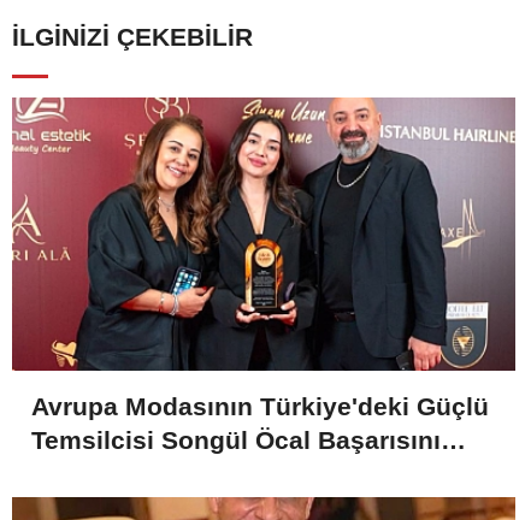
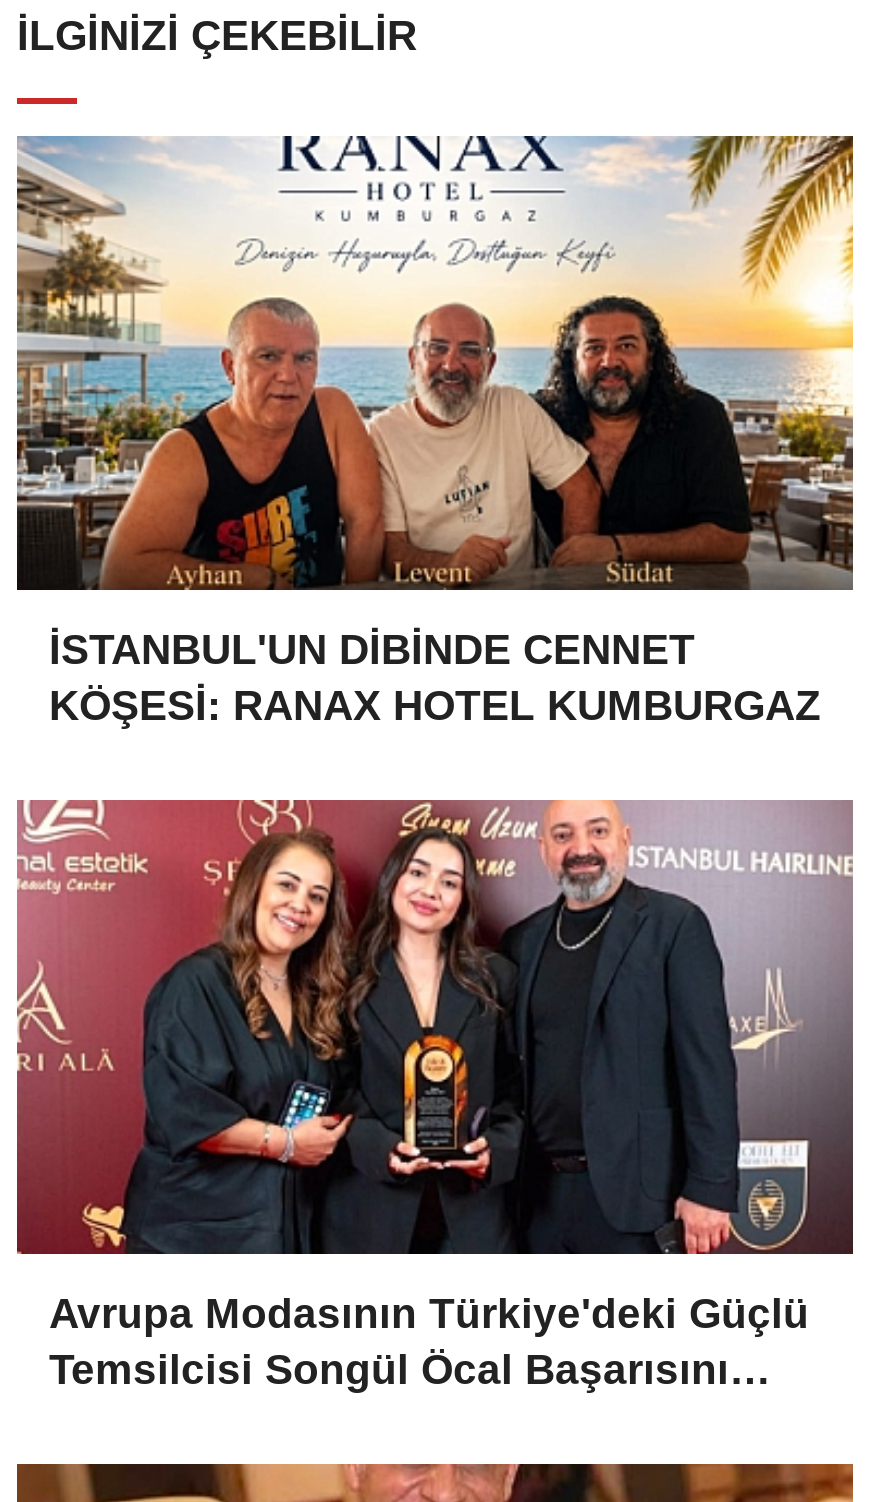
+ [image]
+ İSTANBUL'UN DİBİNDE CENNET
+ KÖŞESİ: RANAX HOTEL KUMBURGAZ
